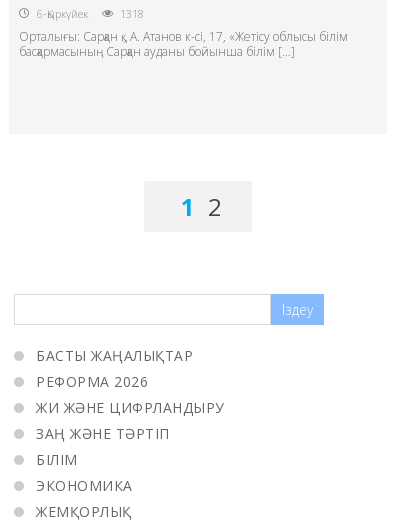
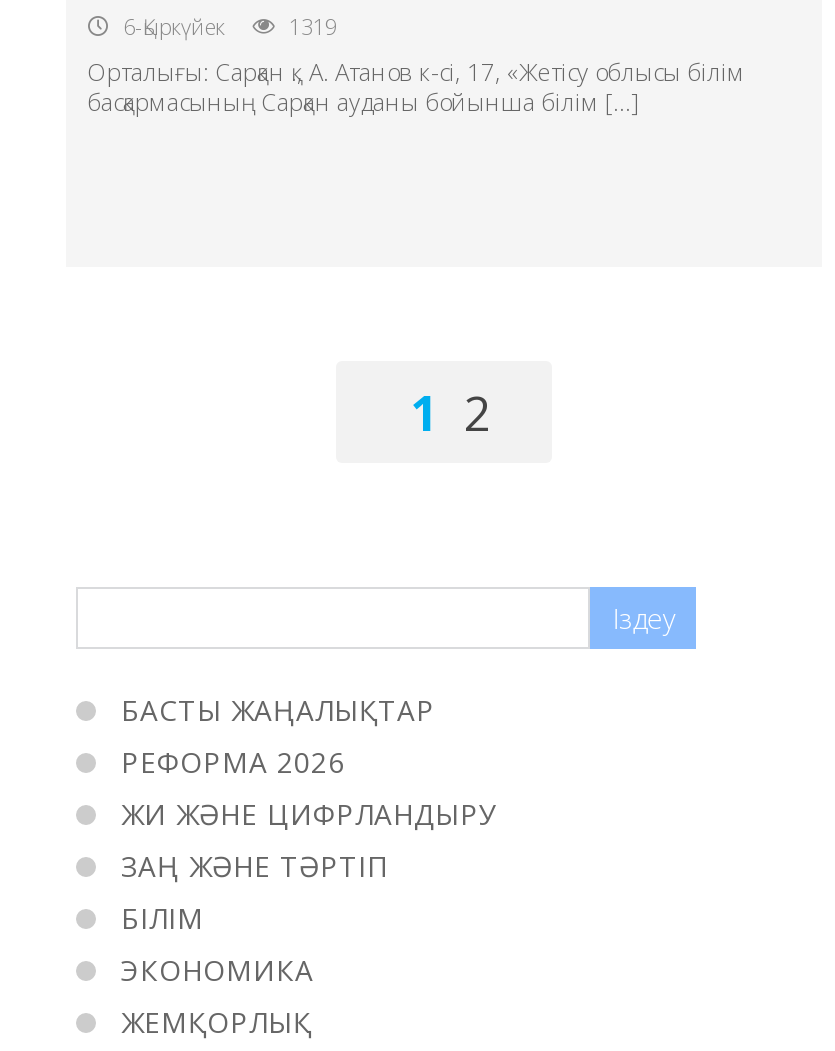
- 1318
+ 1319
